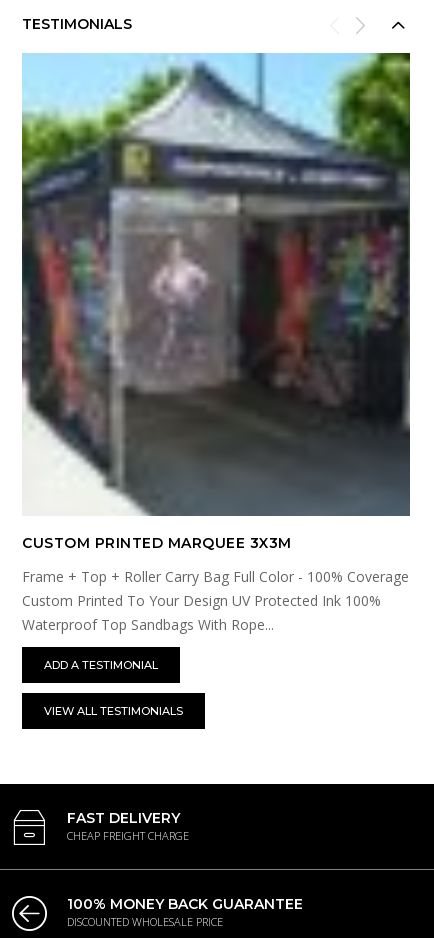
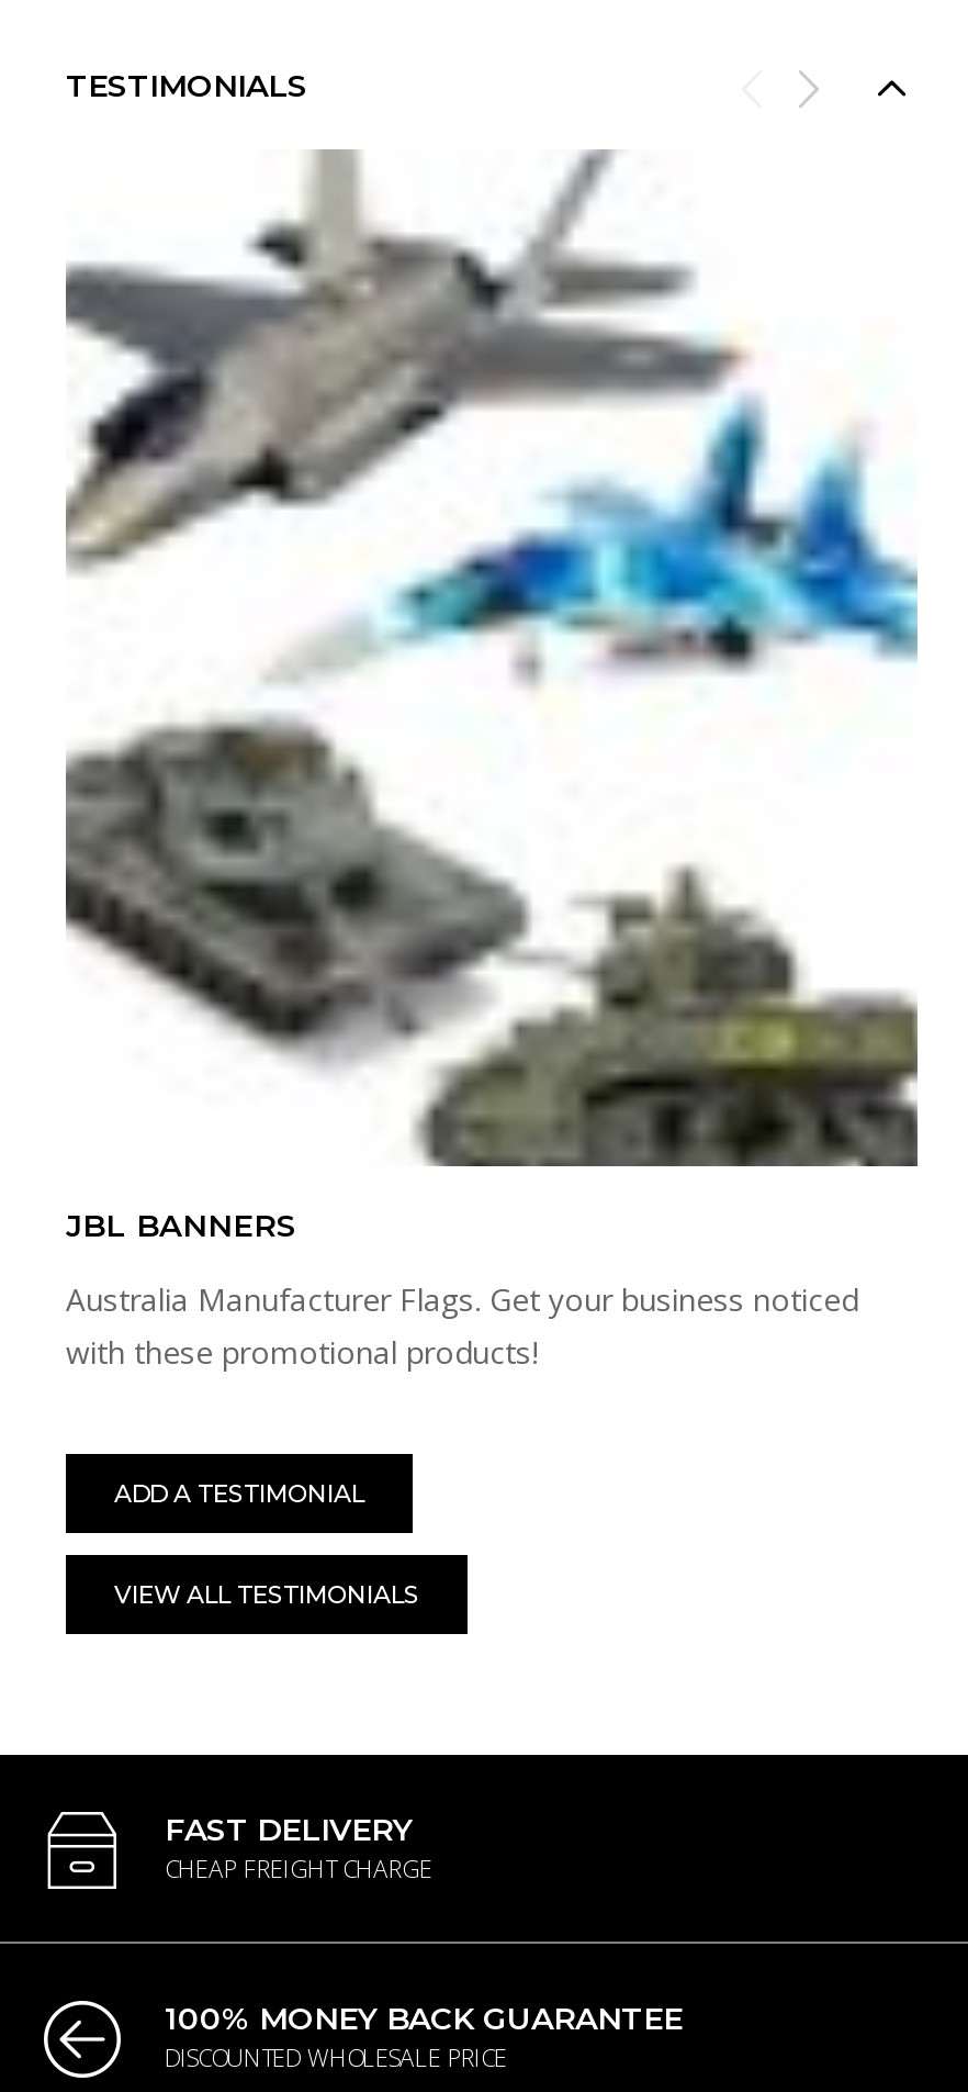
- [image]
- CUSTOM PRINTED MARQUEE 3X3M
+ [image]
+ JBL BANNERS

- Frame + Top + Roller Carry Bag Full Color - 100% Coverage
- Custom Printed To Your Design UV Protected Ink 100%
- Waterproof Top Sandbags With Rope...
+ Australia Manufacturer Flags. Get your business noticed
+ with these promotional products!
